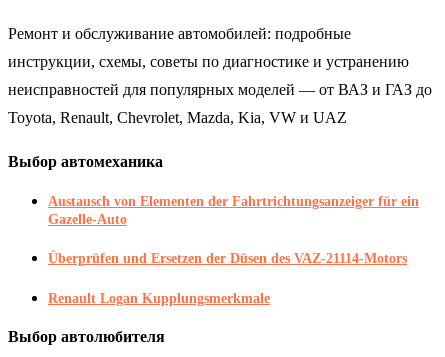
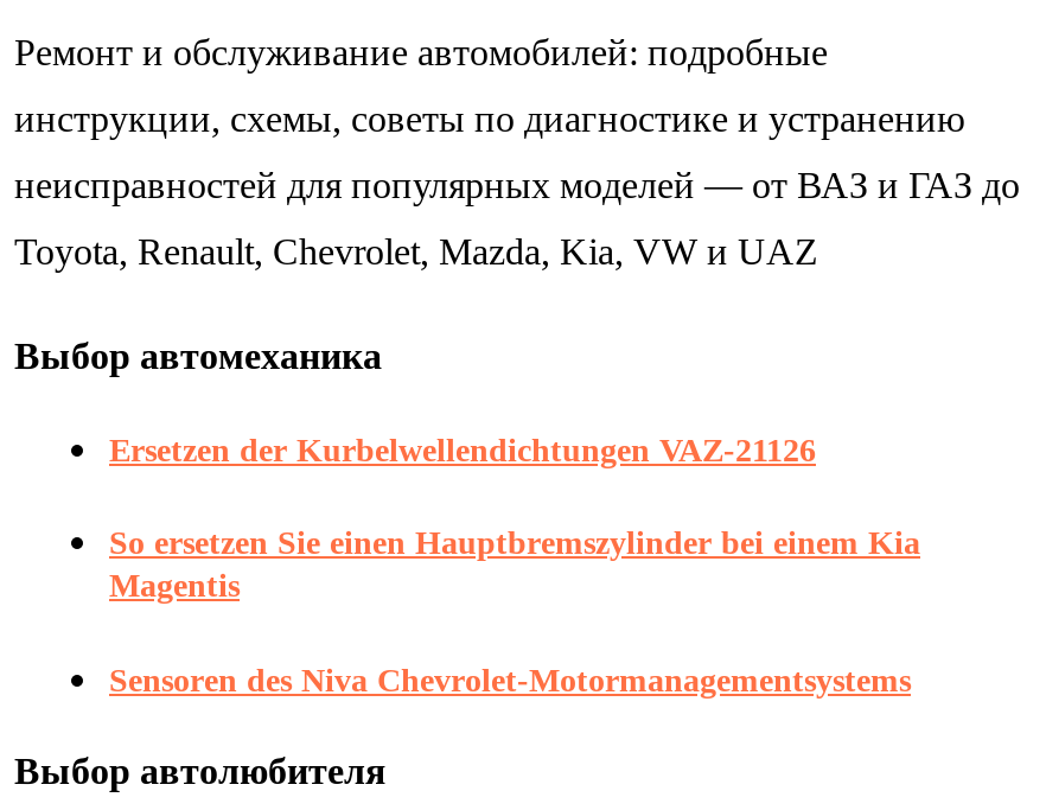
- Austausch von Elementen der Fahrtrichtungsanzeiger für ein
- Gazelle-Auto
+ Ersetzen der Kurbelwellendichtungen VAZ-21126

- Überprüfen und Ersetzen der Düsen des VAZ-21114-Motors
+ So ersetzen Sie einen Hauptbremszylinder bei einem Kia
+ Magentis

- Renault Logan Kupplungsmerkmale
+ Sensoren des Niva Chevrolet-Motormanagementsystems
